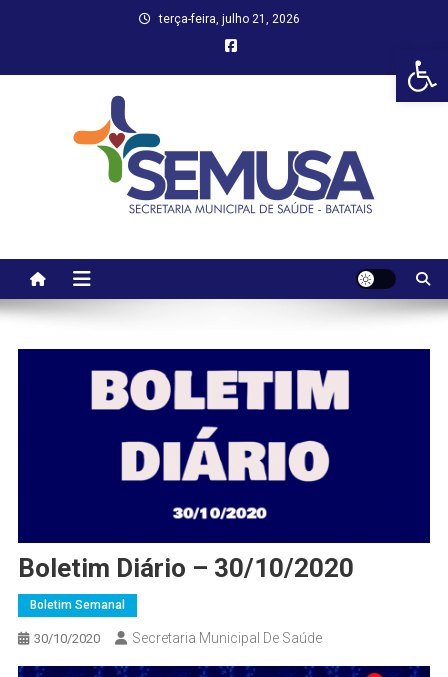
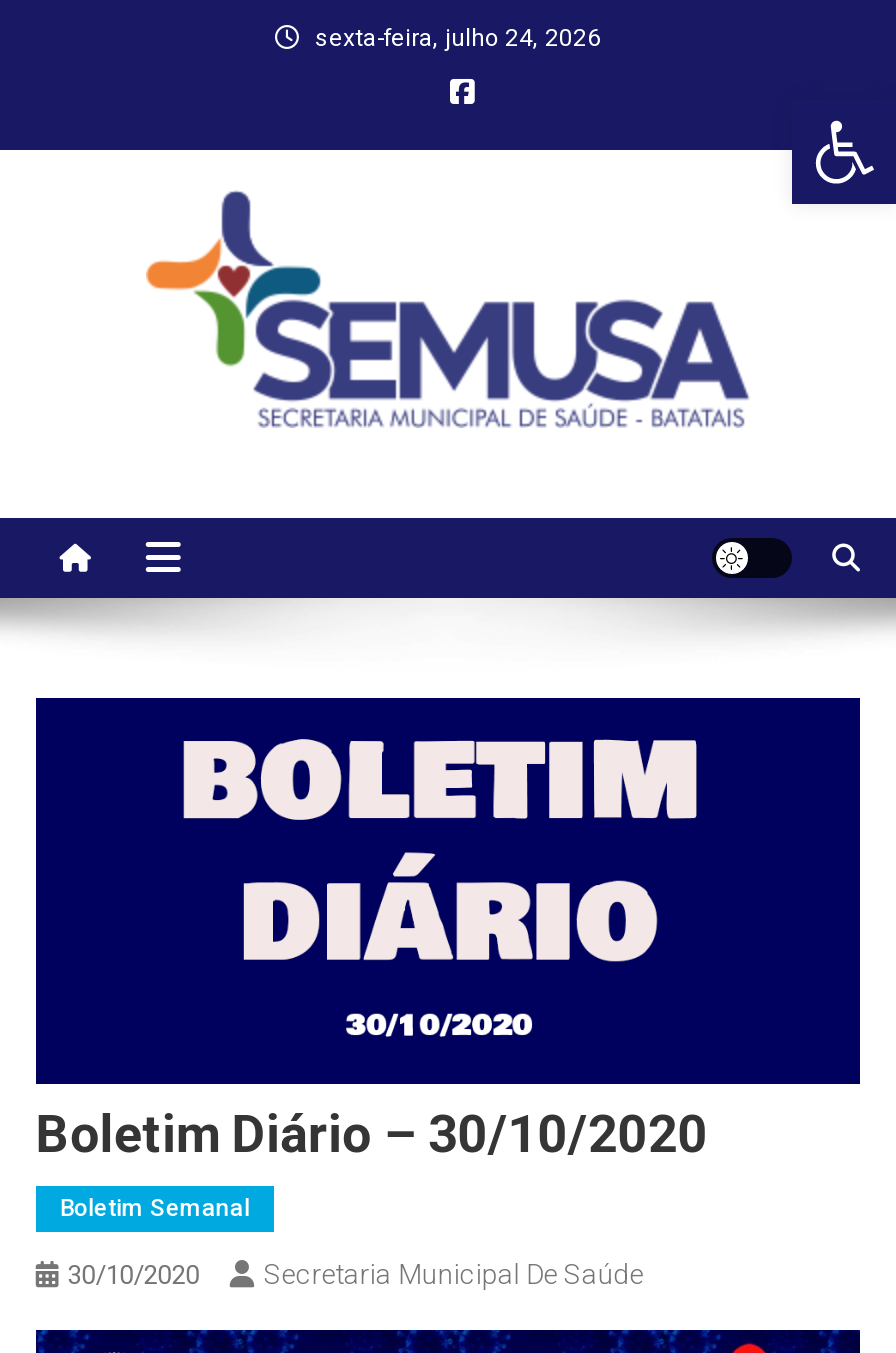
- terça-feira, julho 21, 2026
+ sexta-feira, julho 24, 2026
